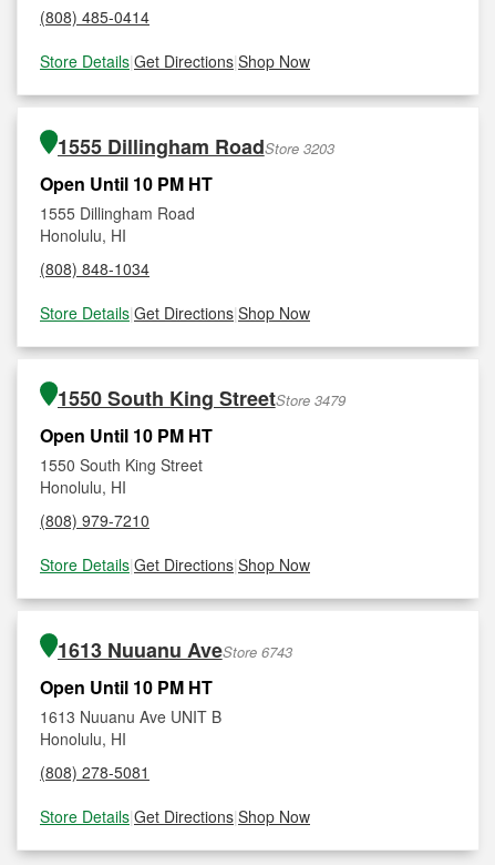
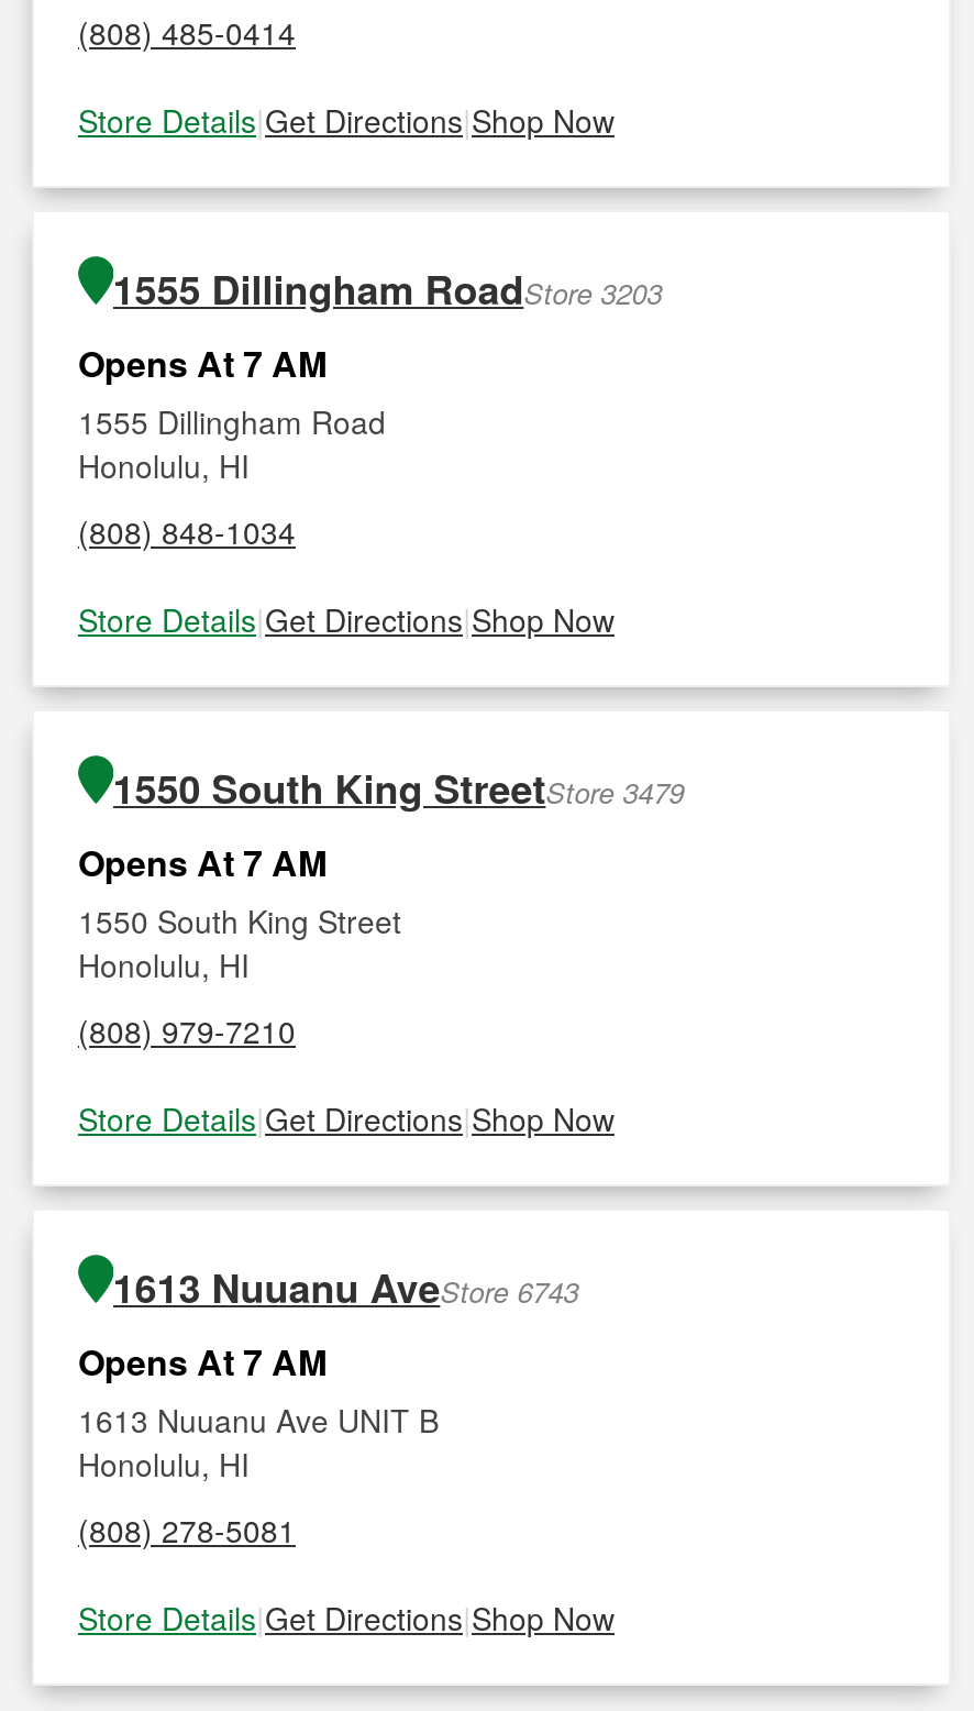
- Open Until 10 PM HT
+ Opens At 7 AM

- Open Until 10 PM HT
+ Opens At 7 AM

- Open Until 10 PM HT
+ Opens At 7 AM
